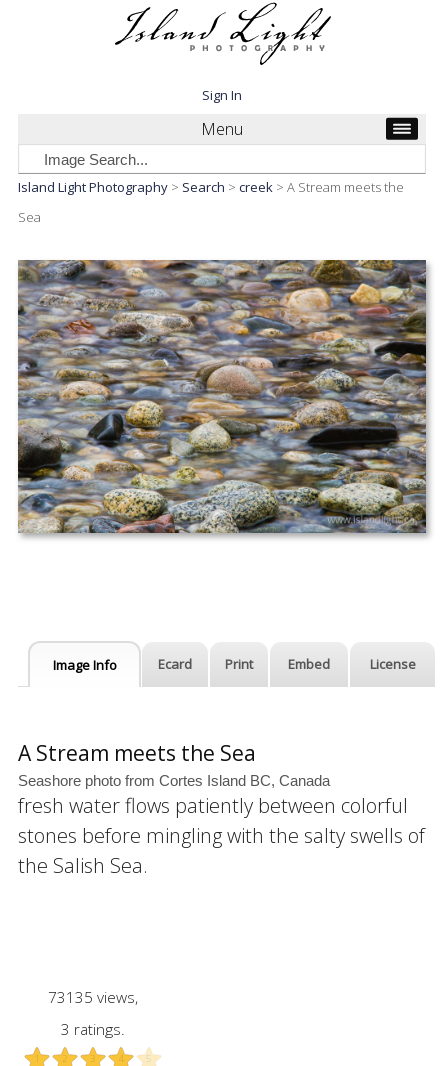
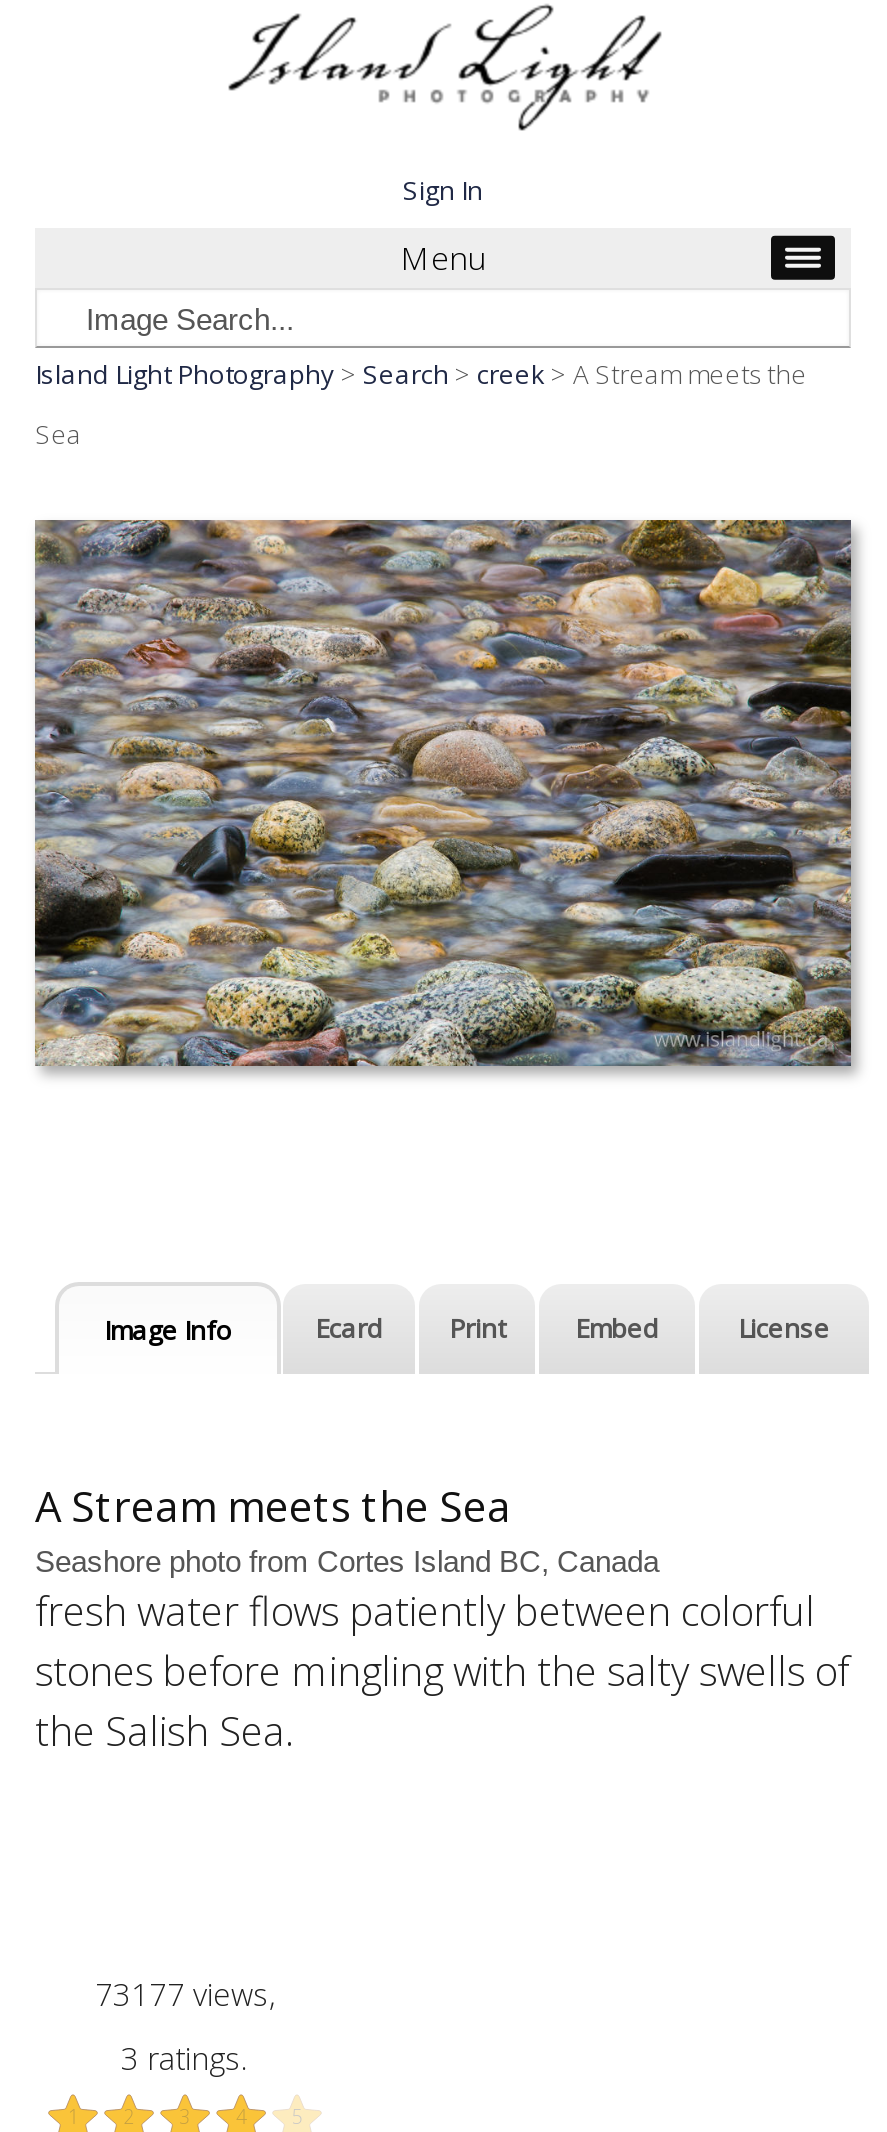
- 73135 views,
+ 73177 views,
